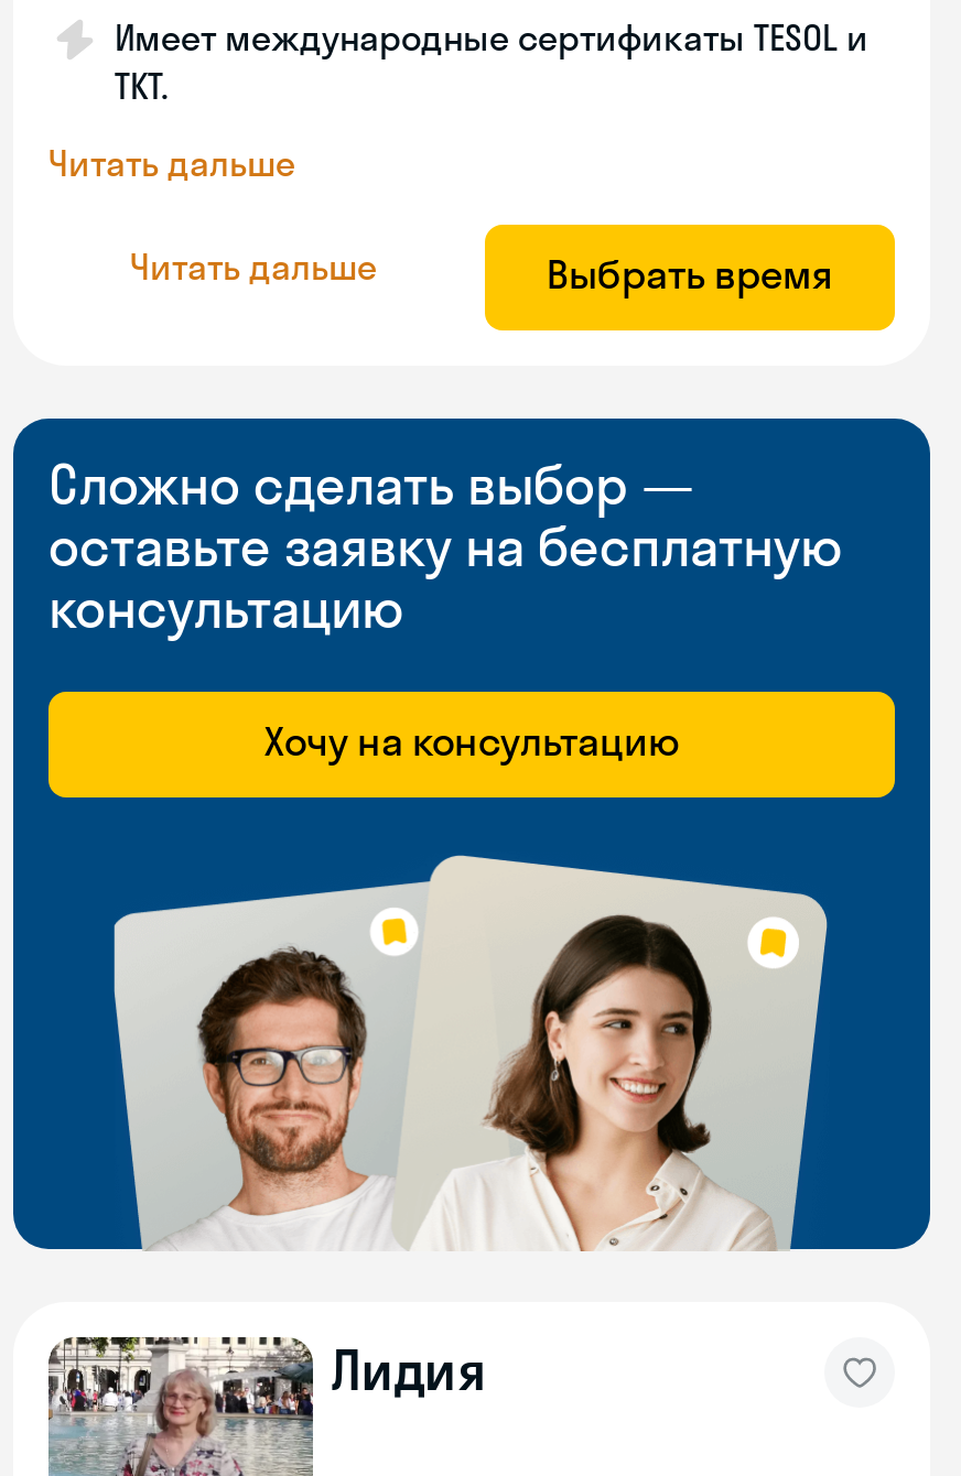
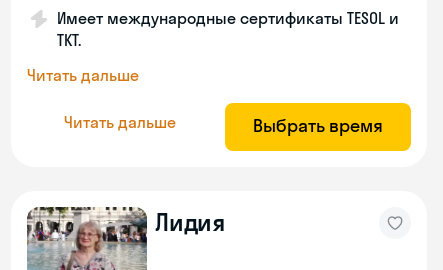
- [image]
- Сложно сделать выбор —
- оставьте заявку на бесплатную
- консультацию
- Хочу на консультацию
